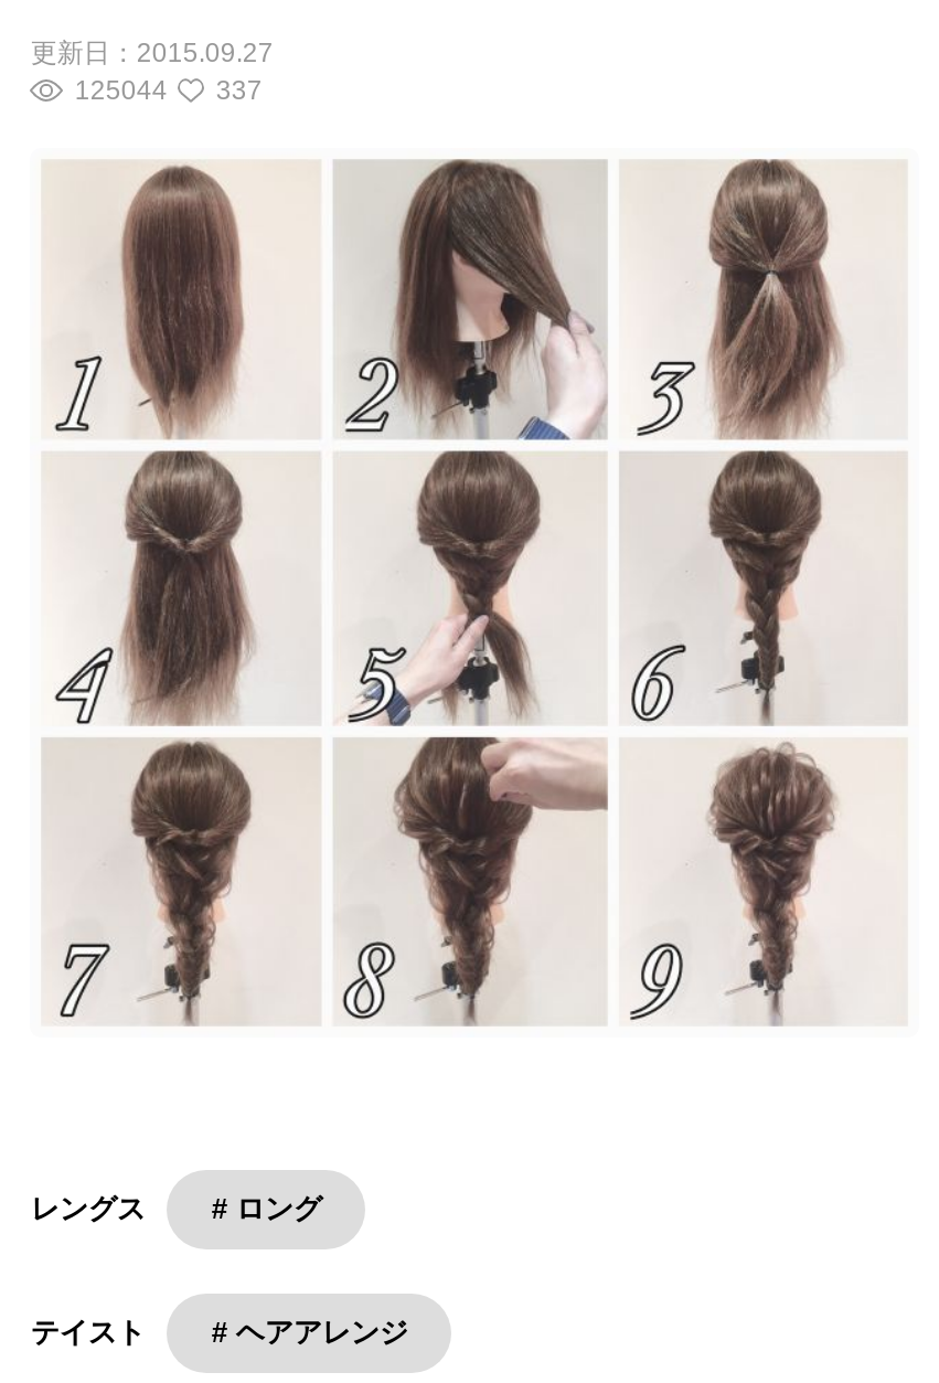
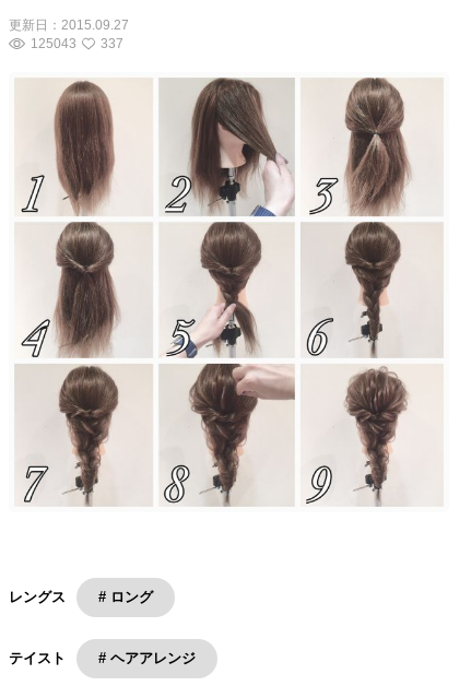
- 125044 337
+ 125043 337
